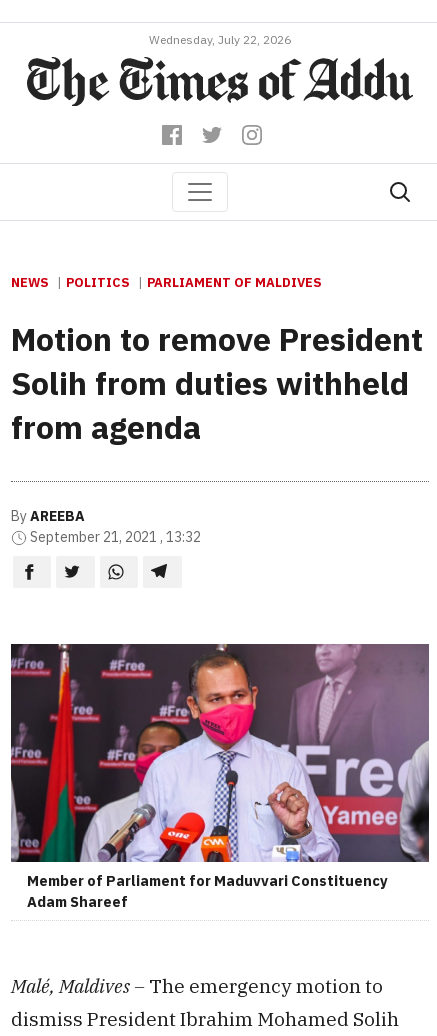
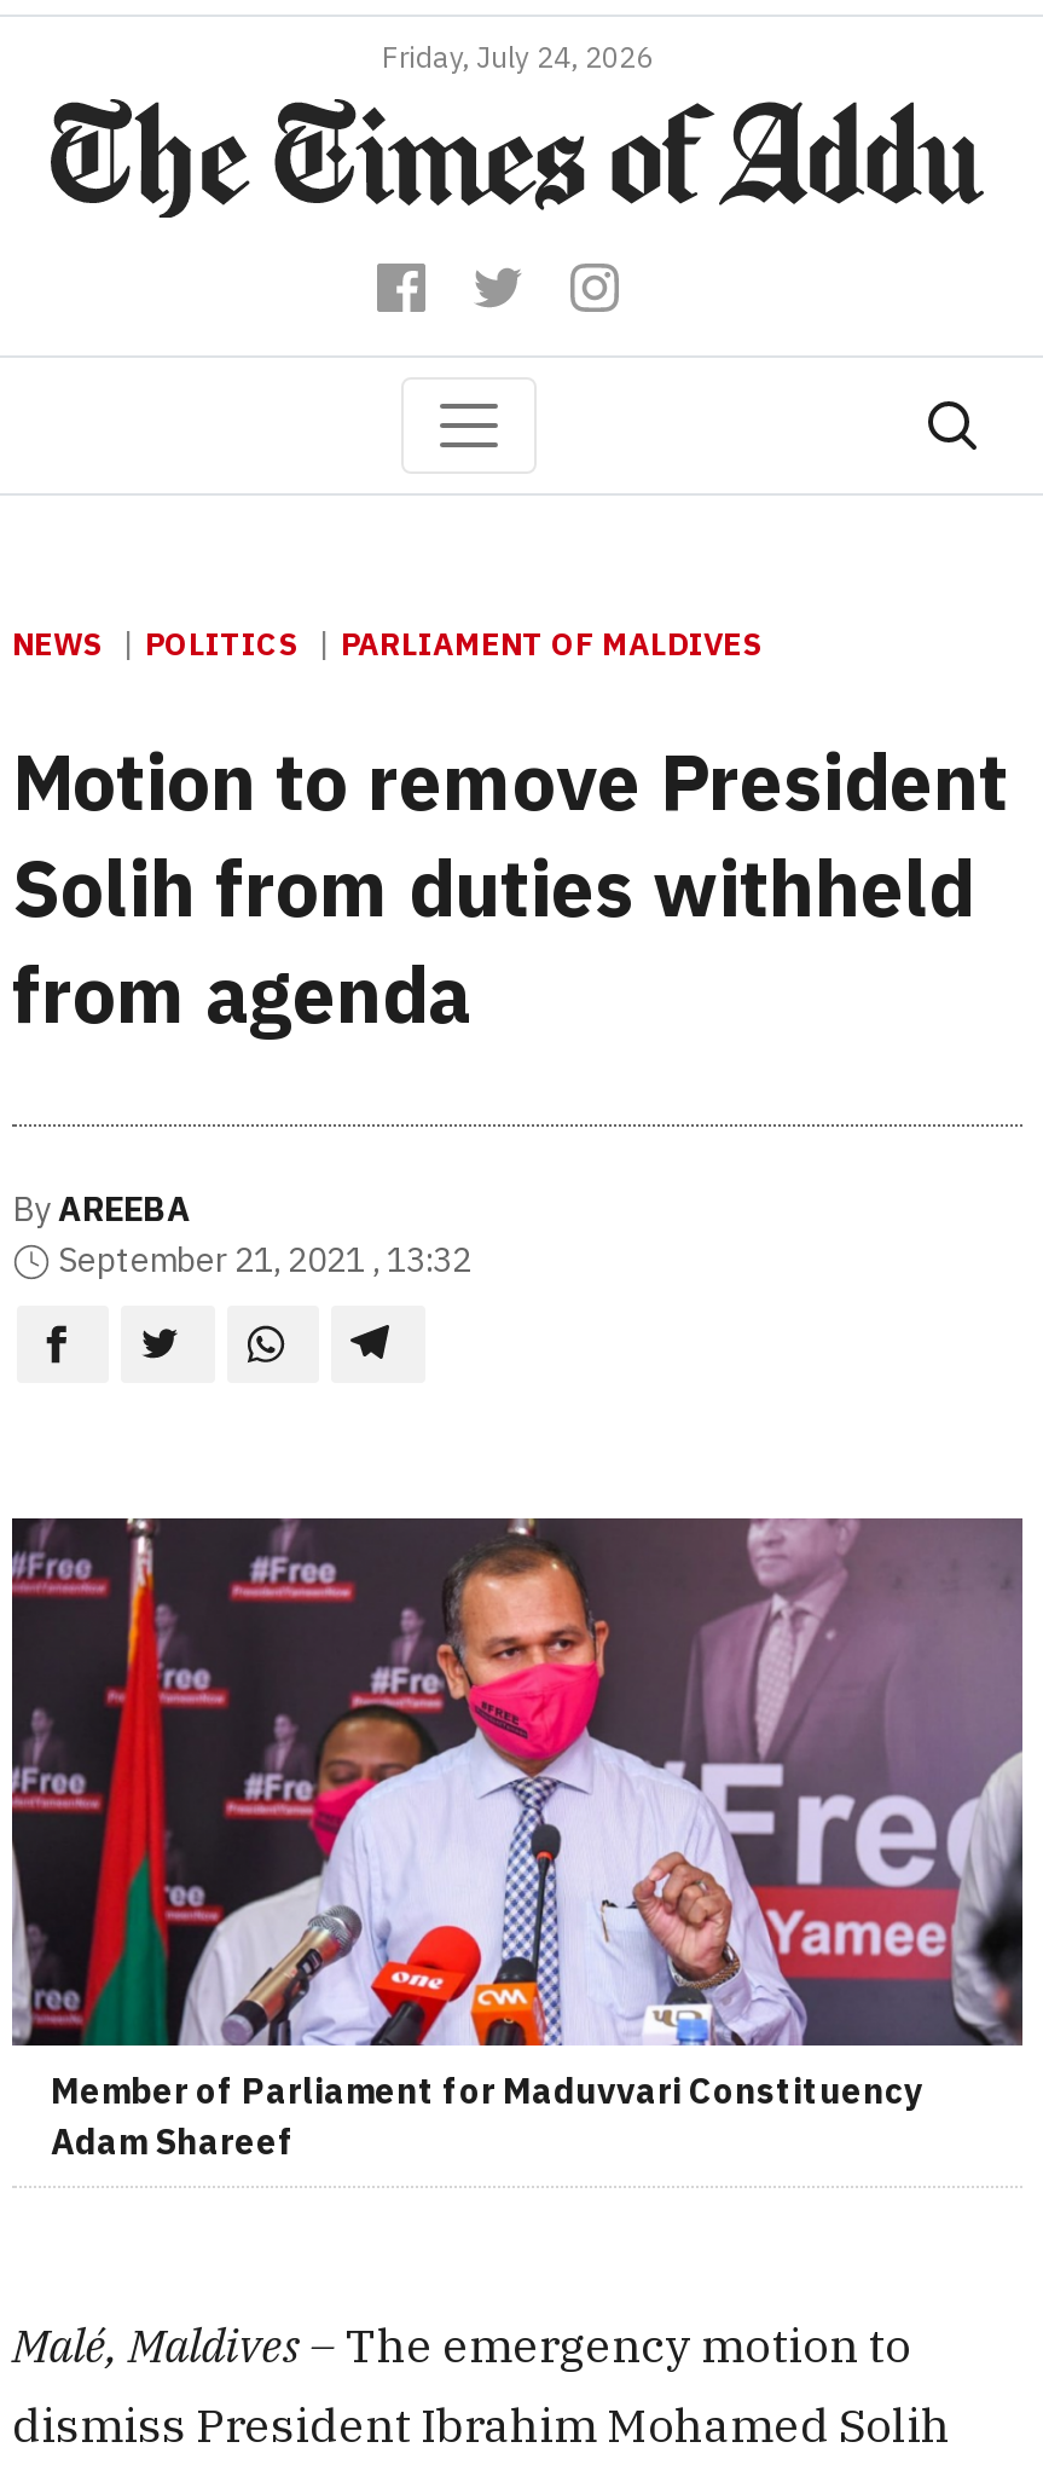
- Wednesday, July 22, 2026
+ Friday, July 24, 2026
